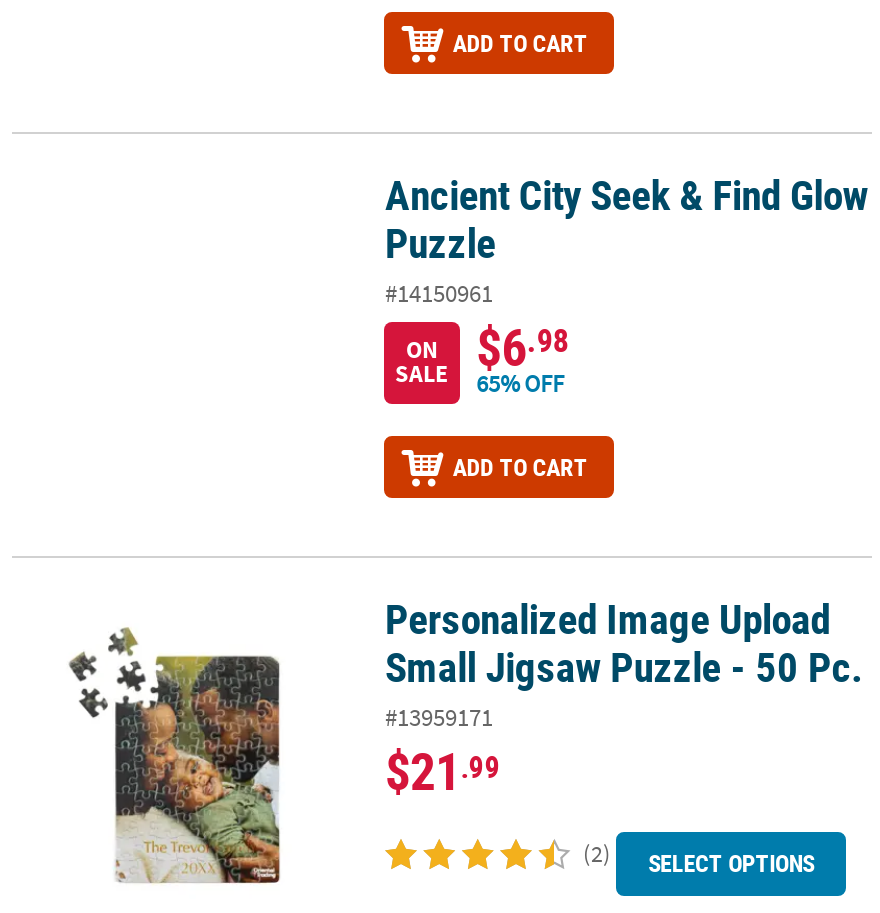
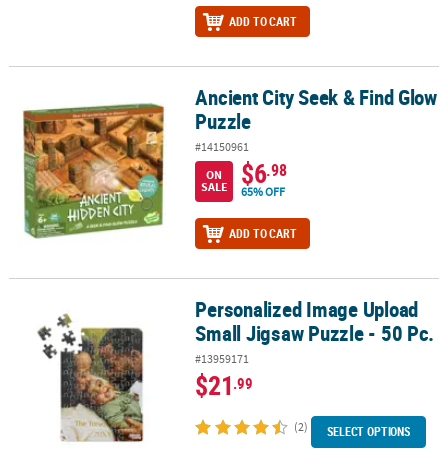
+ [image]
